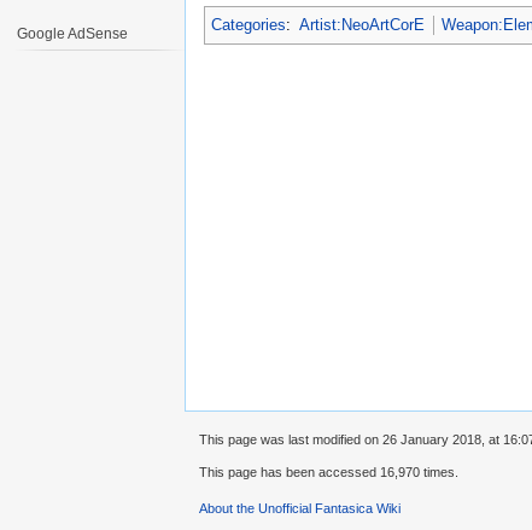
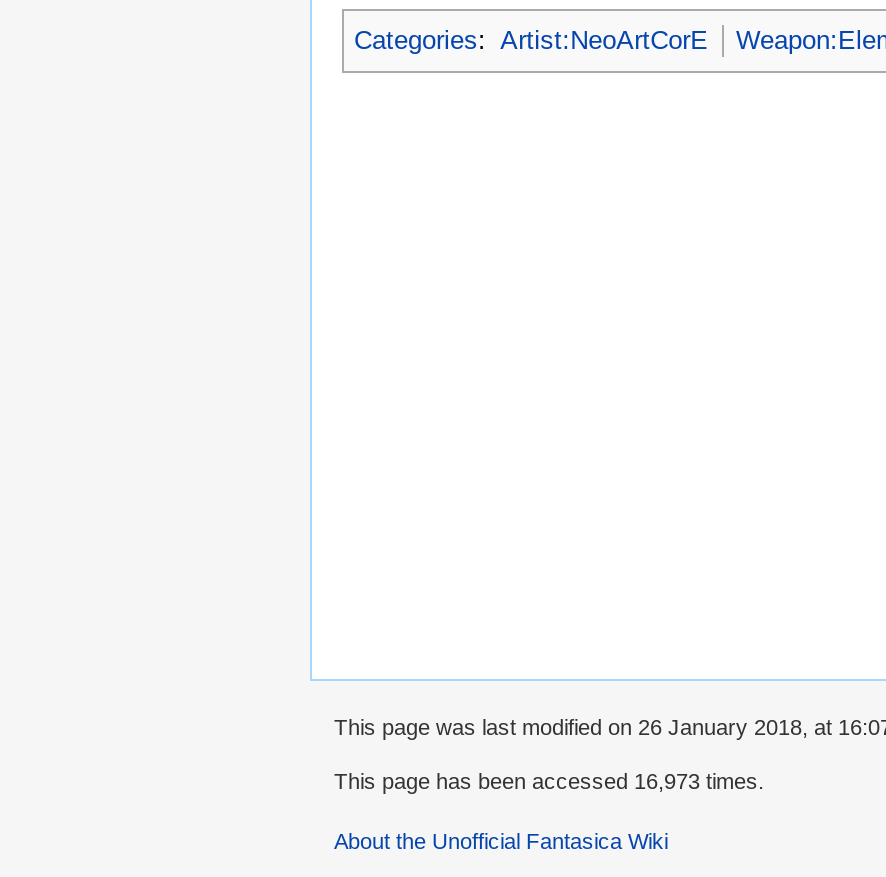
- Google AdSense

- This page has been accessed 16,970 times.
+ This page has been accessed 16,973 times.
